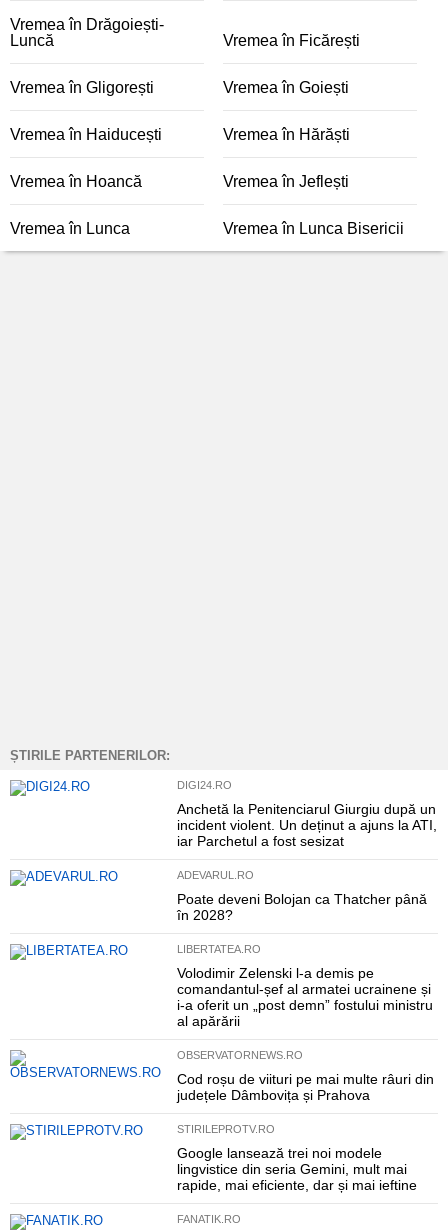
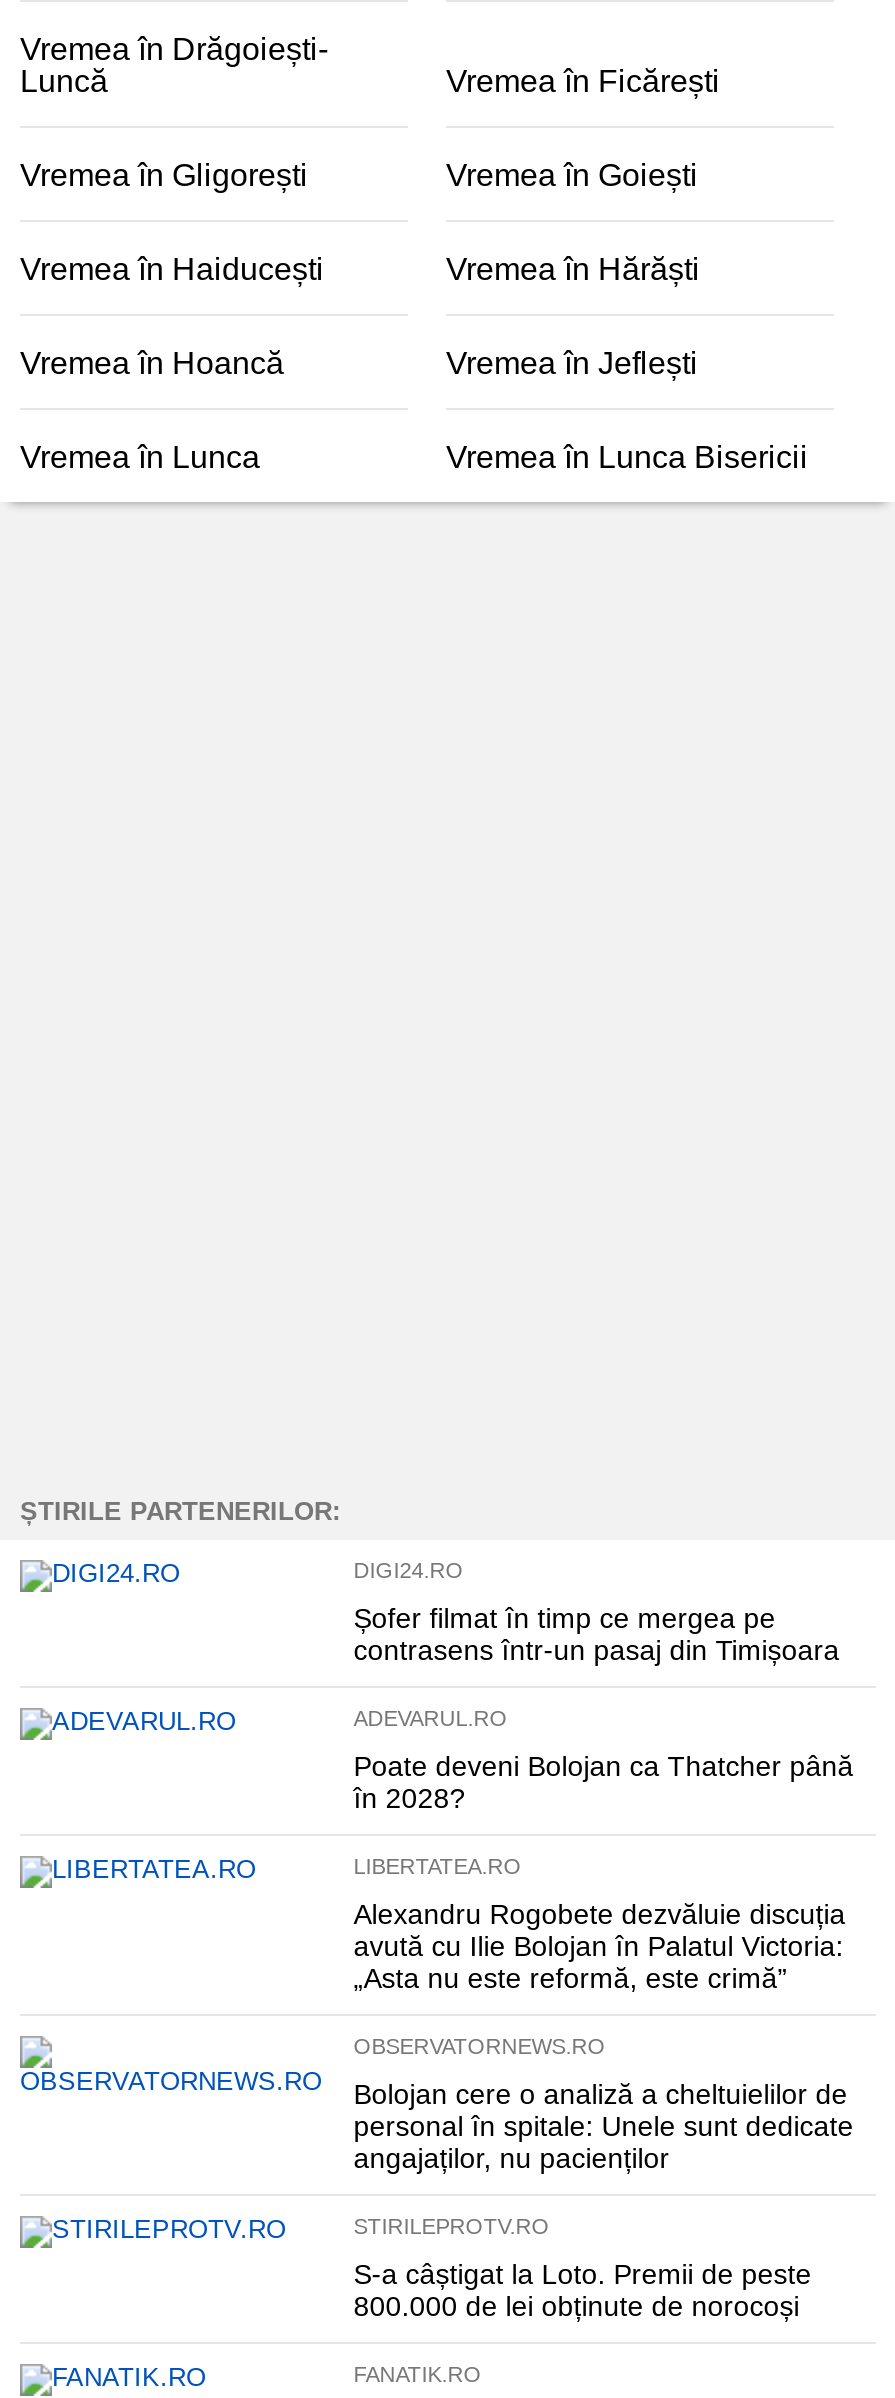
- Anchetă la Penitenciarul Giurgiu după un
- incident violent. Un deținut a ajuns la ATI,
- iar Parchetul a fost sesizat
+ Șofer filmat în timp ce mergea pe
+ contrasens într-un pasaj din Timișoara

- Volodimir Zelenski l-a demis pe
- comandantul-șef al armatei ucrainene și
- i-a oferit un „post demn” fostului ministru
- al apărării
+ Alexandru Rogobete dezvăluie discuția
+ avută cu Ilie Bolojan în Palatul Victoria:
+ „Asta nu este reformă, este crimă”

- Cod roșu de viituri pe mai multe râuri din
- județele Dâmbovița și Prahova
+ Bolojan cere o analiză a cheltuielilor de
+ personal în spitale: Unele sunt dedicate
+ angajaților, nu pacienților

- Google lansează trei noi modele
- lingvistice din seria Gemini, mult mai
- rapide, mai eficiente, dar și mai ieftine
+ S-a câștigat la Loto. Premii de peste
+ 800.000 de lei obținute de norocoși
